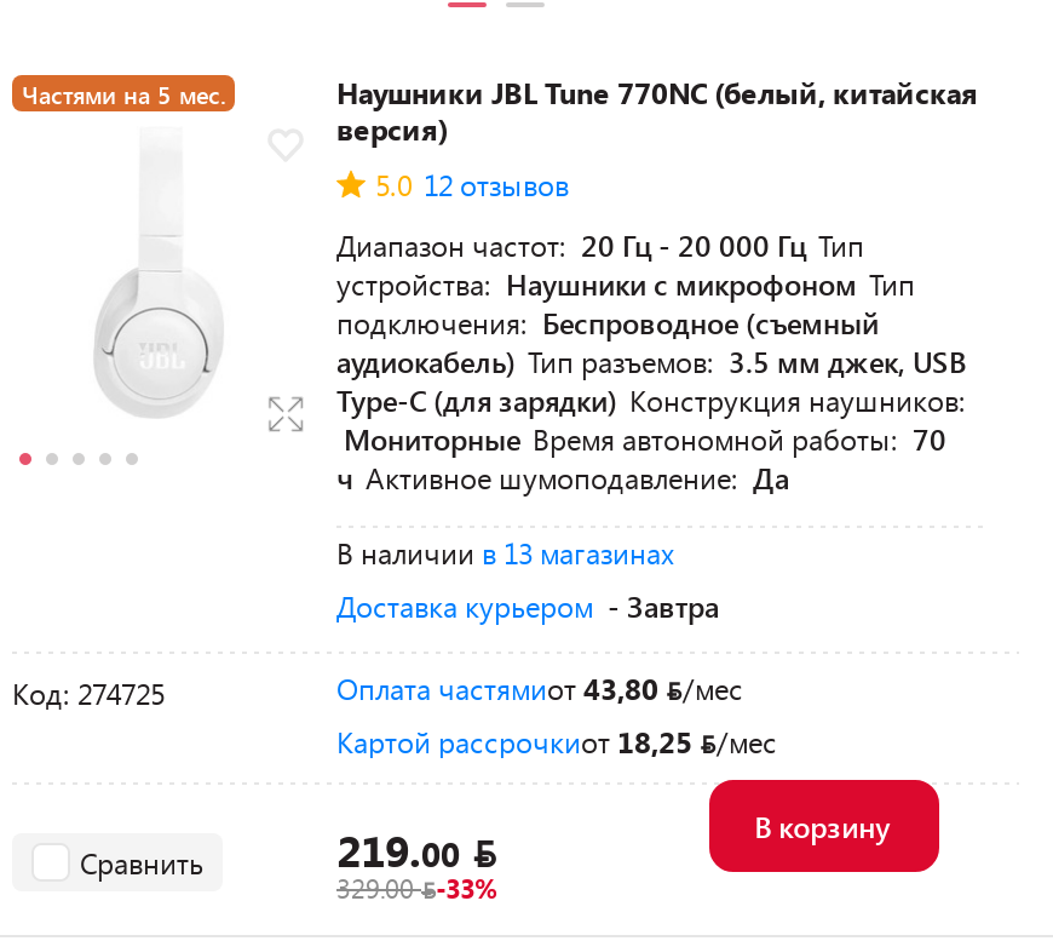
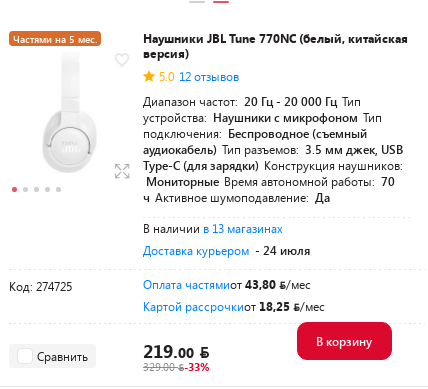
- Доставка курьером - Завтра
+ Доставка курьером - 24 июля
